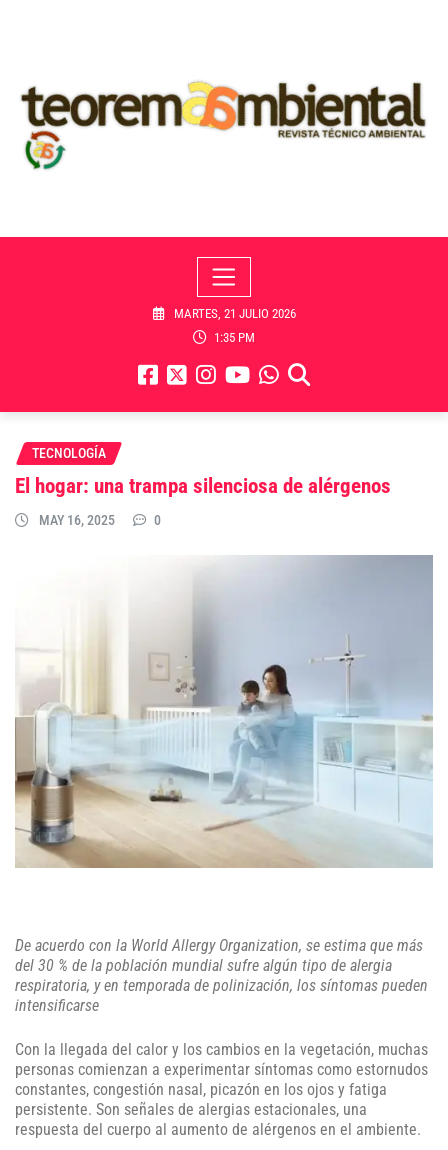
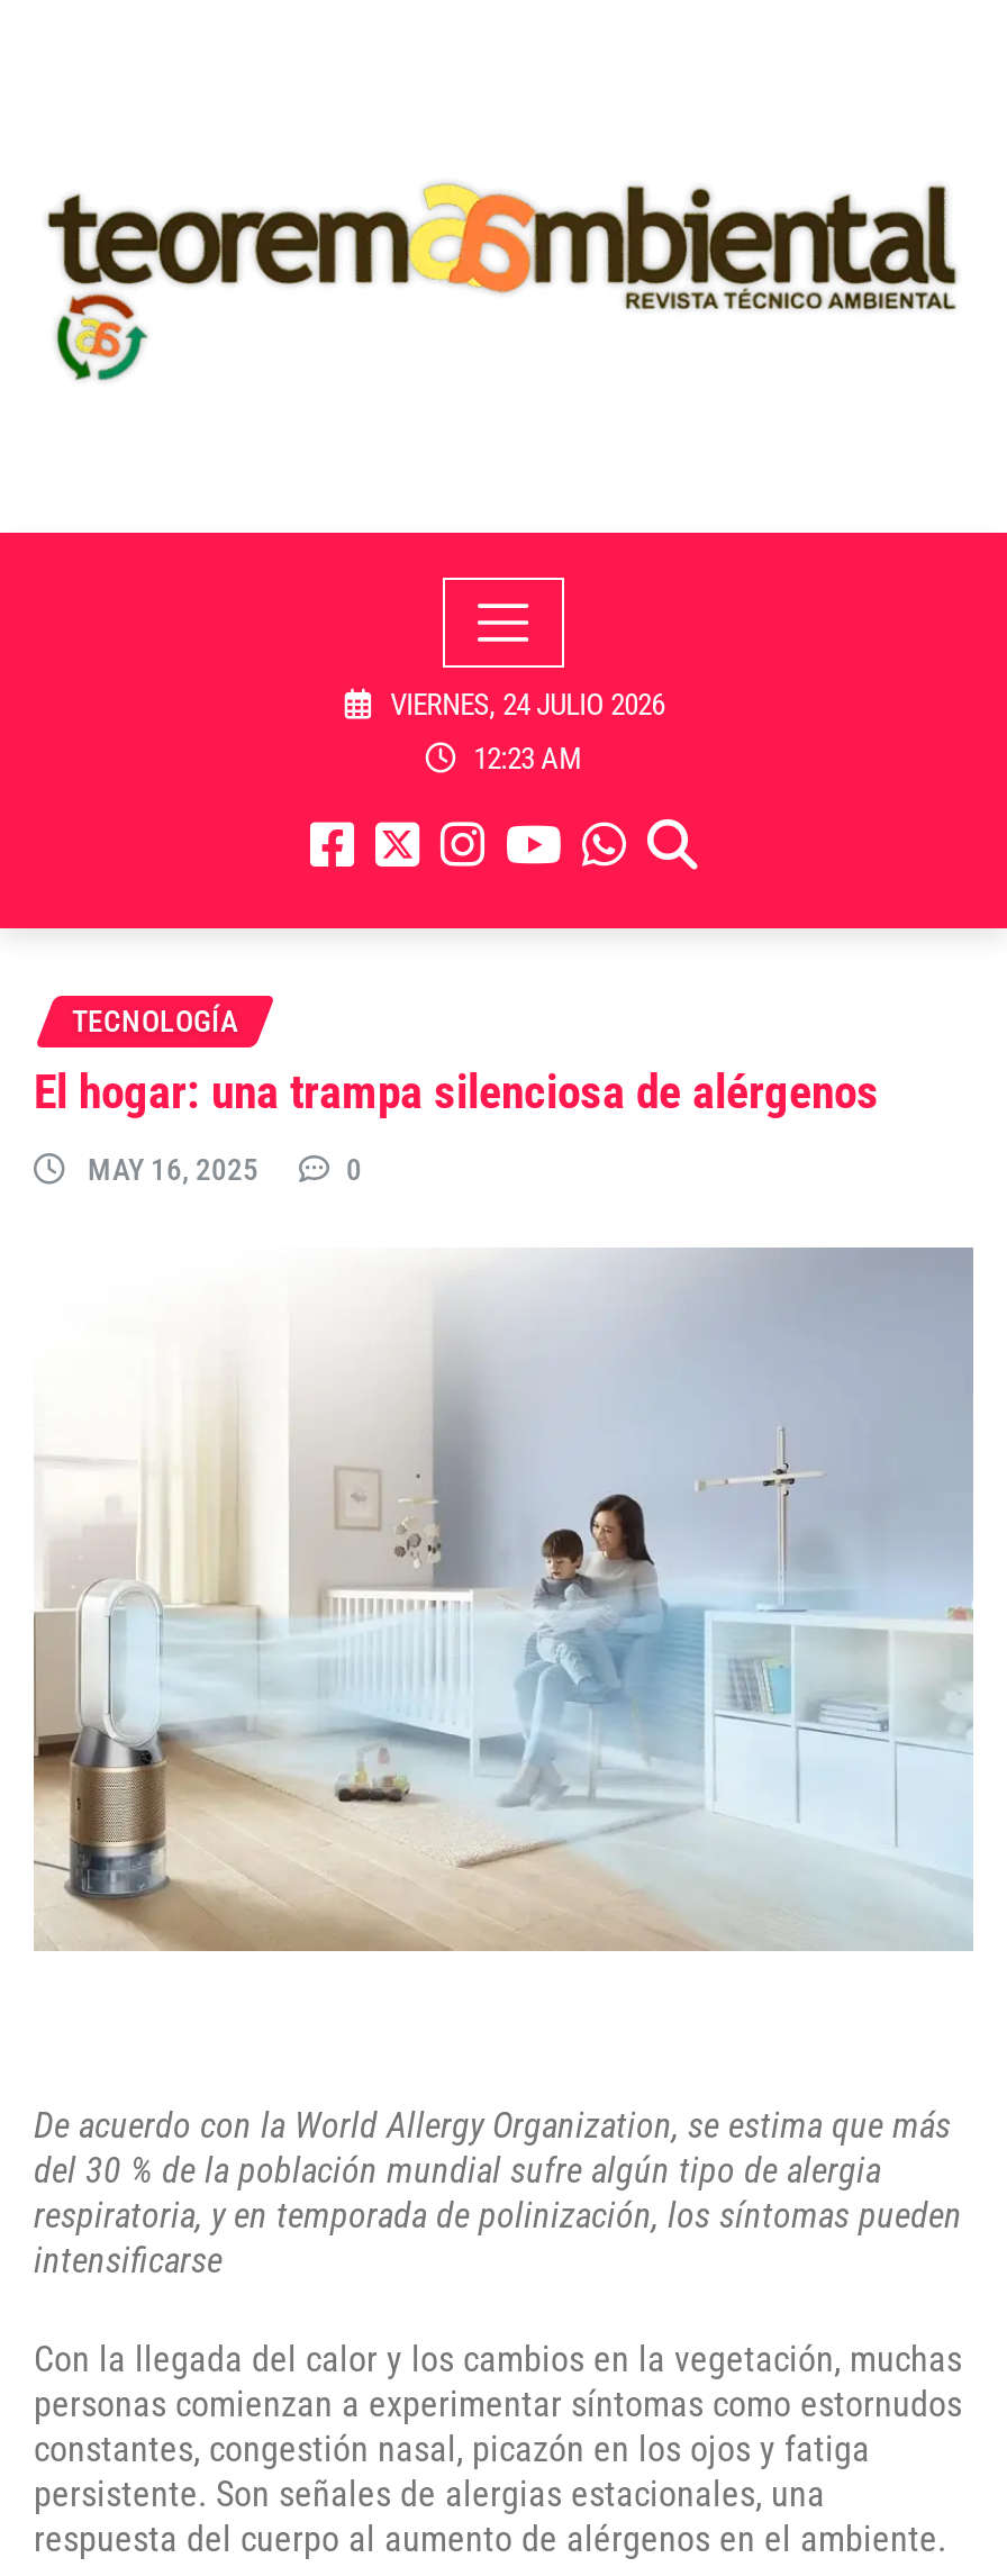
- MARTES, 21 JULIO 2026
+ VIERNES, 24 JULIO 2026

- 1:35 PM
+ 12:23 AM
